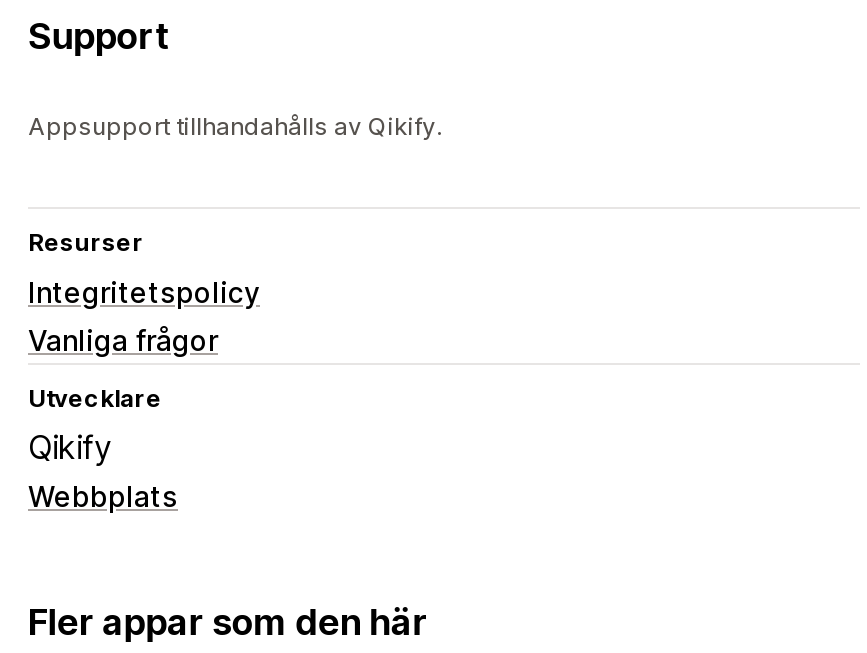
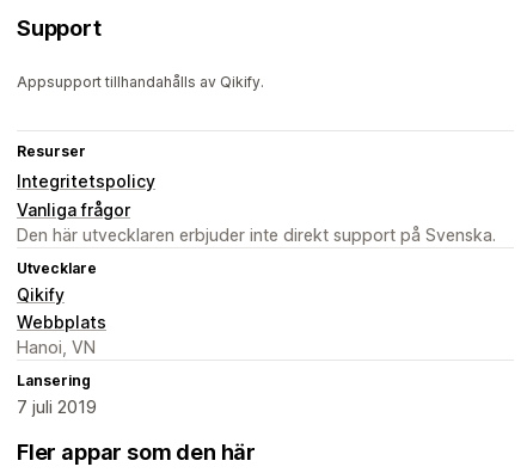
+ Den här utvecklaren erbjuder inte direkt support på Svenska.

+ Hanoi, VN
+ Lansering
+ 7 juli 2019
